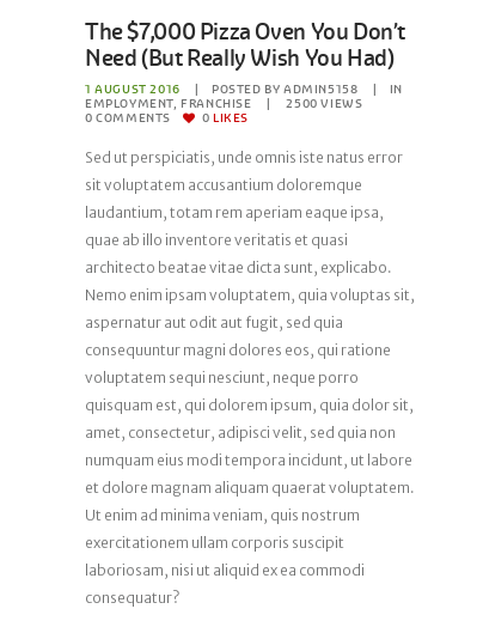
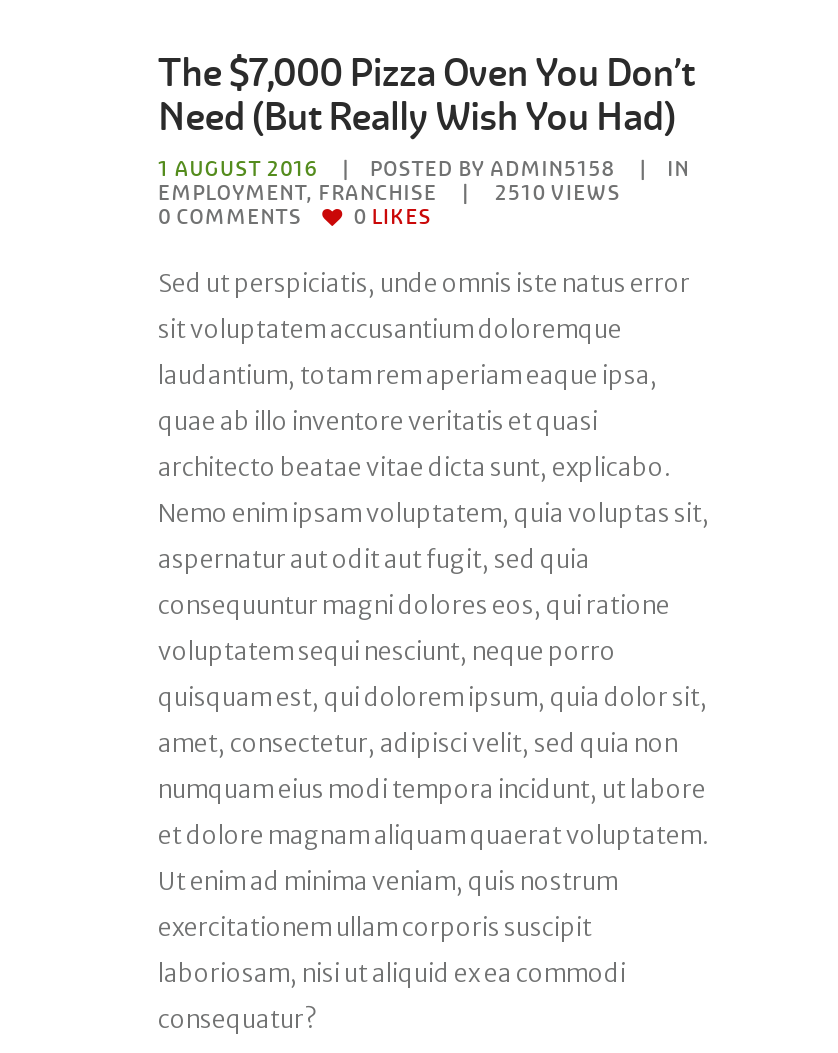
- 2500 VIEWS
+ 2510 VIEWS
